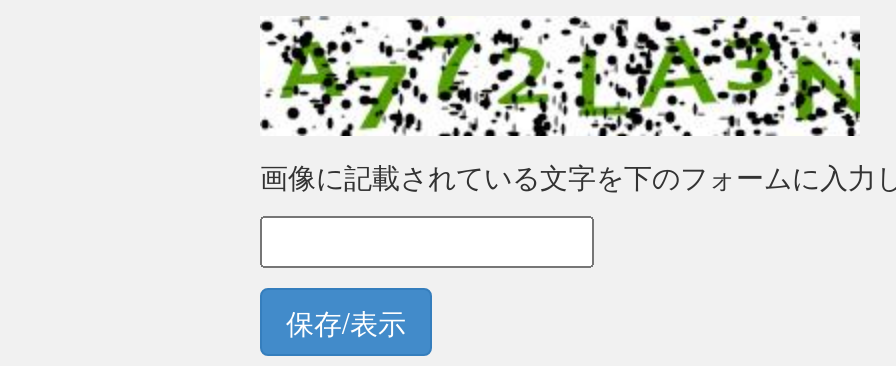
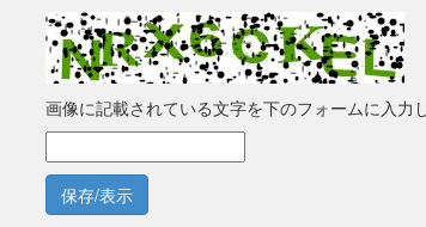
- [image]
+ [image]
